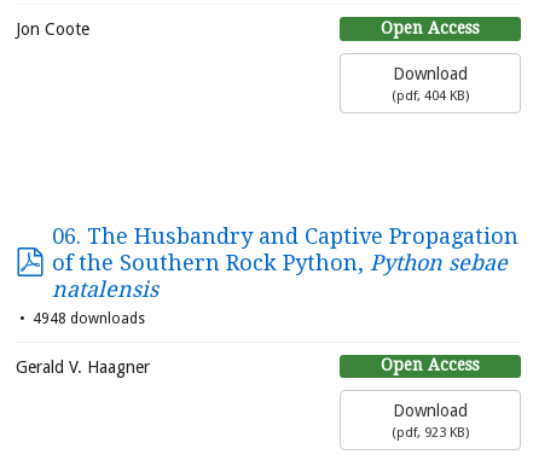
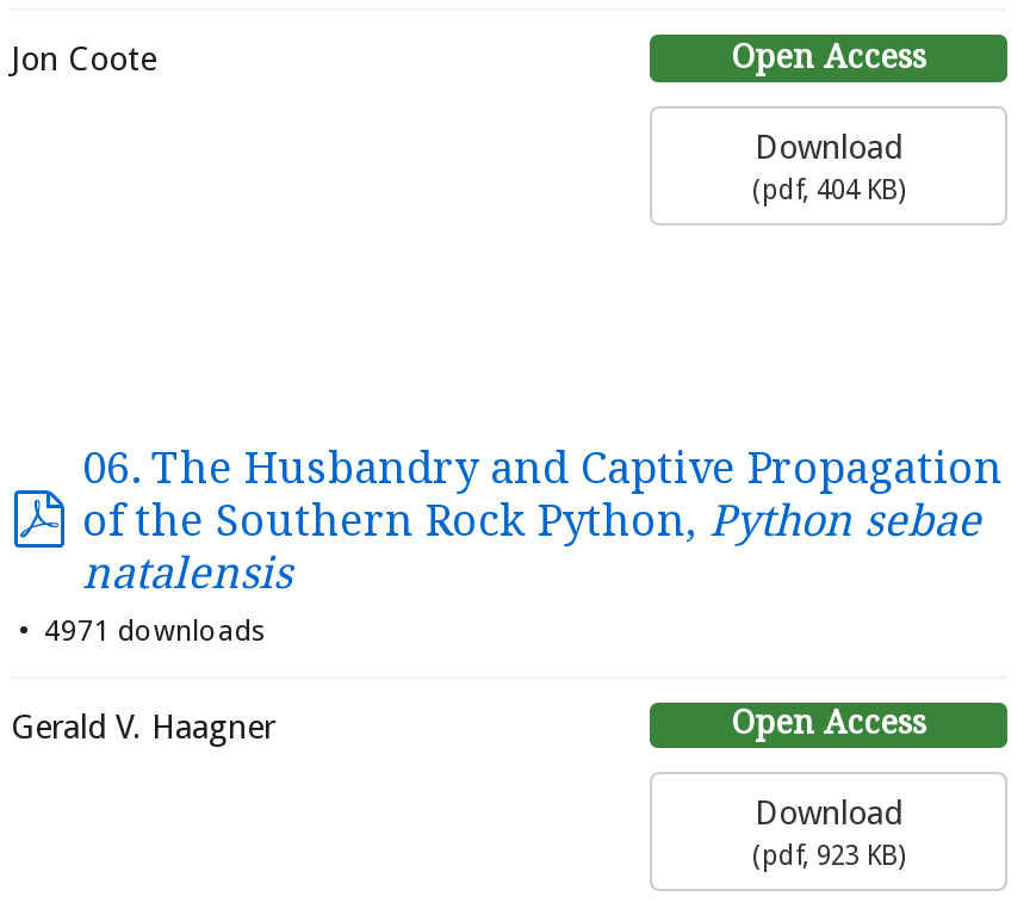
- 4948 downloads
+ 4971 downloads
